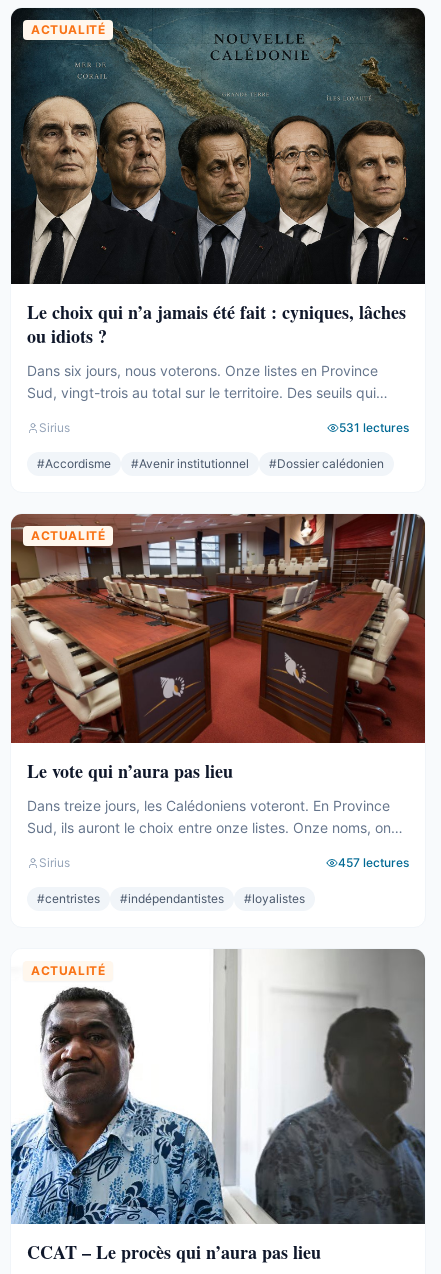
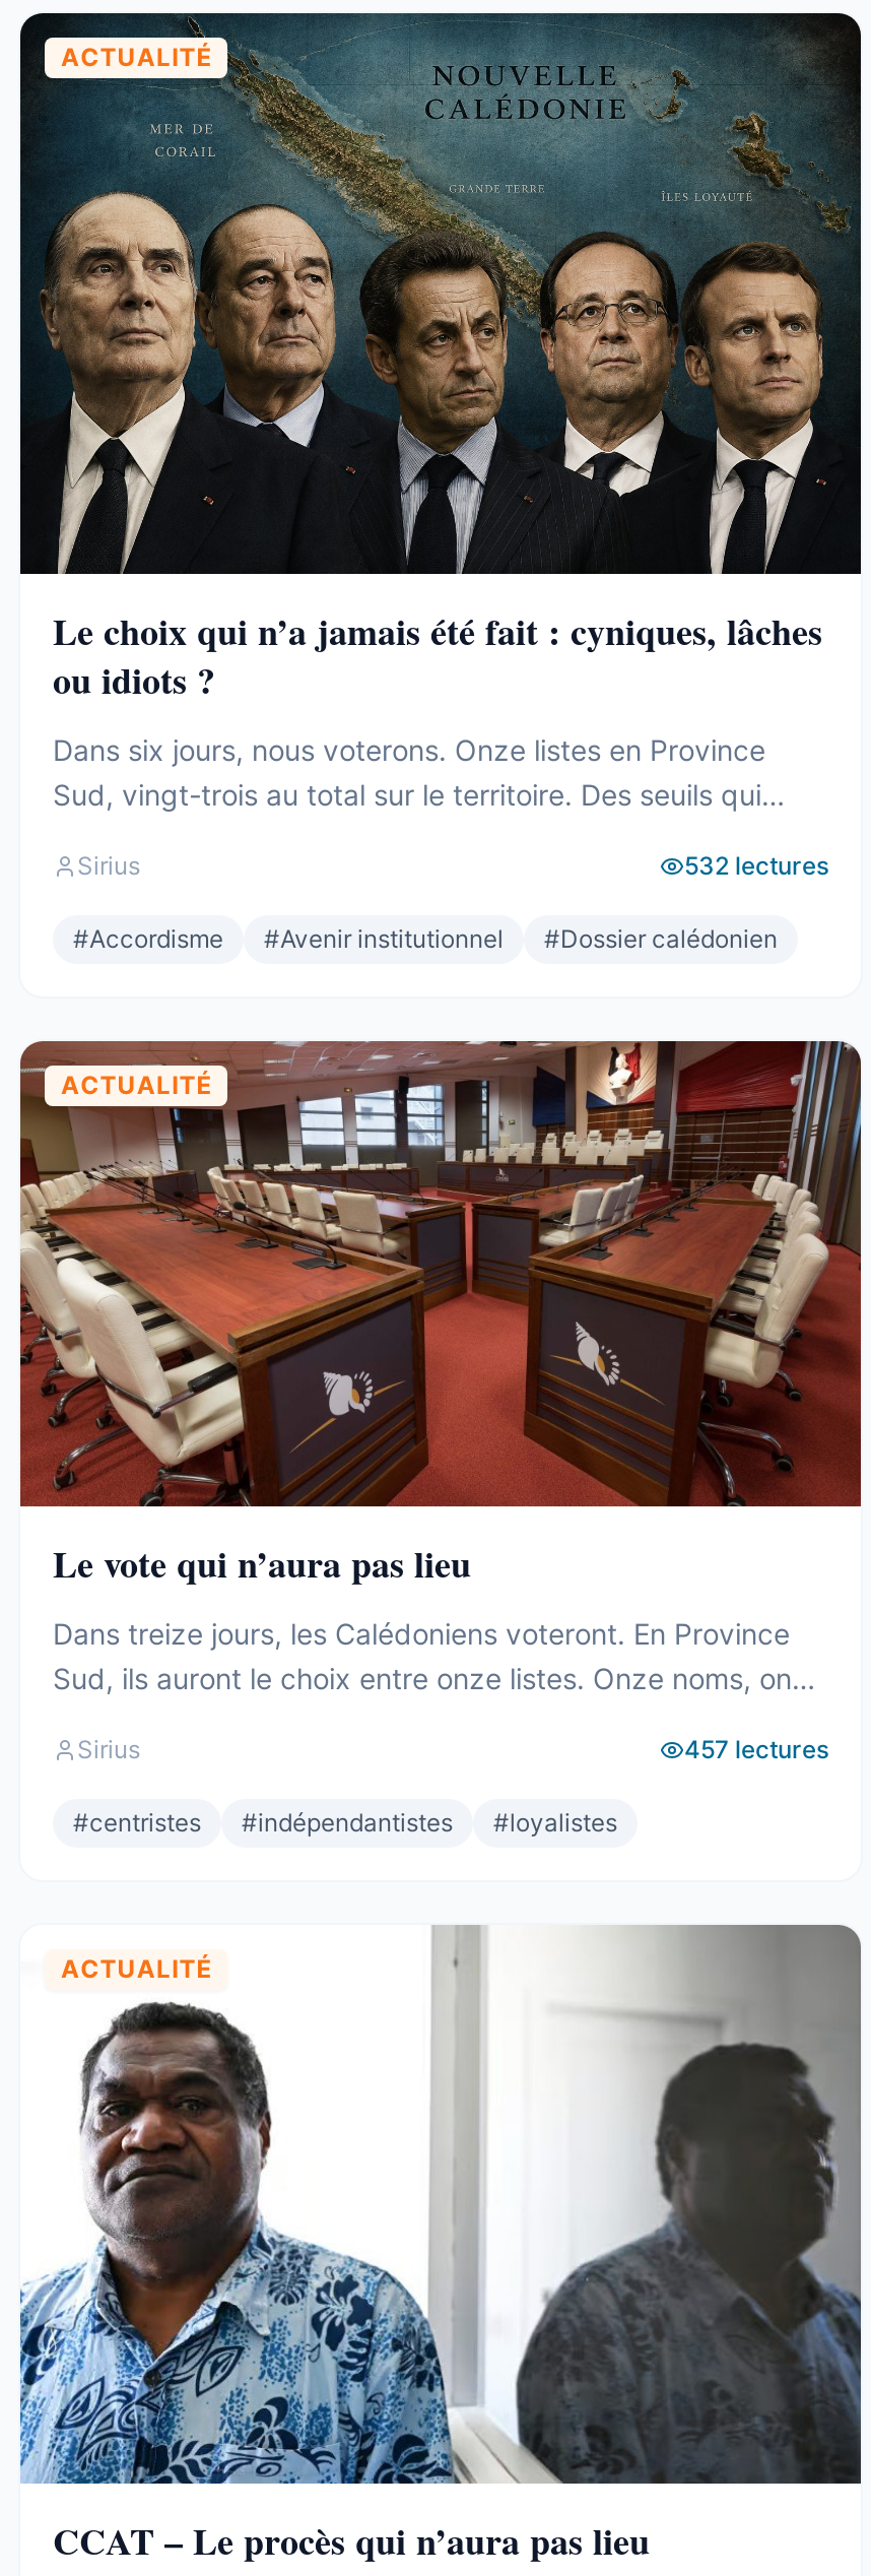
- 531 lectures
+ 532 lectures
